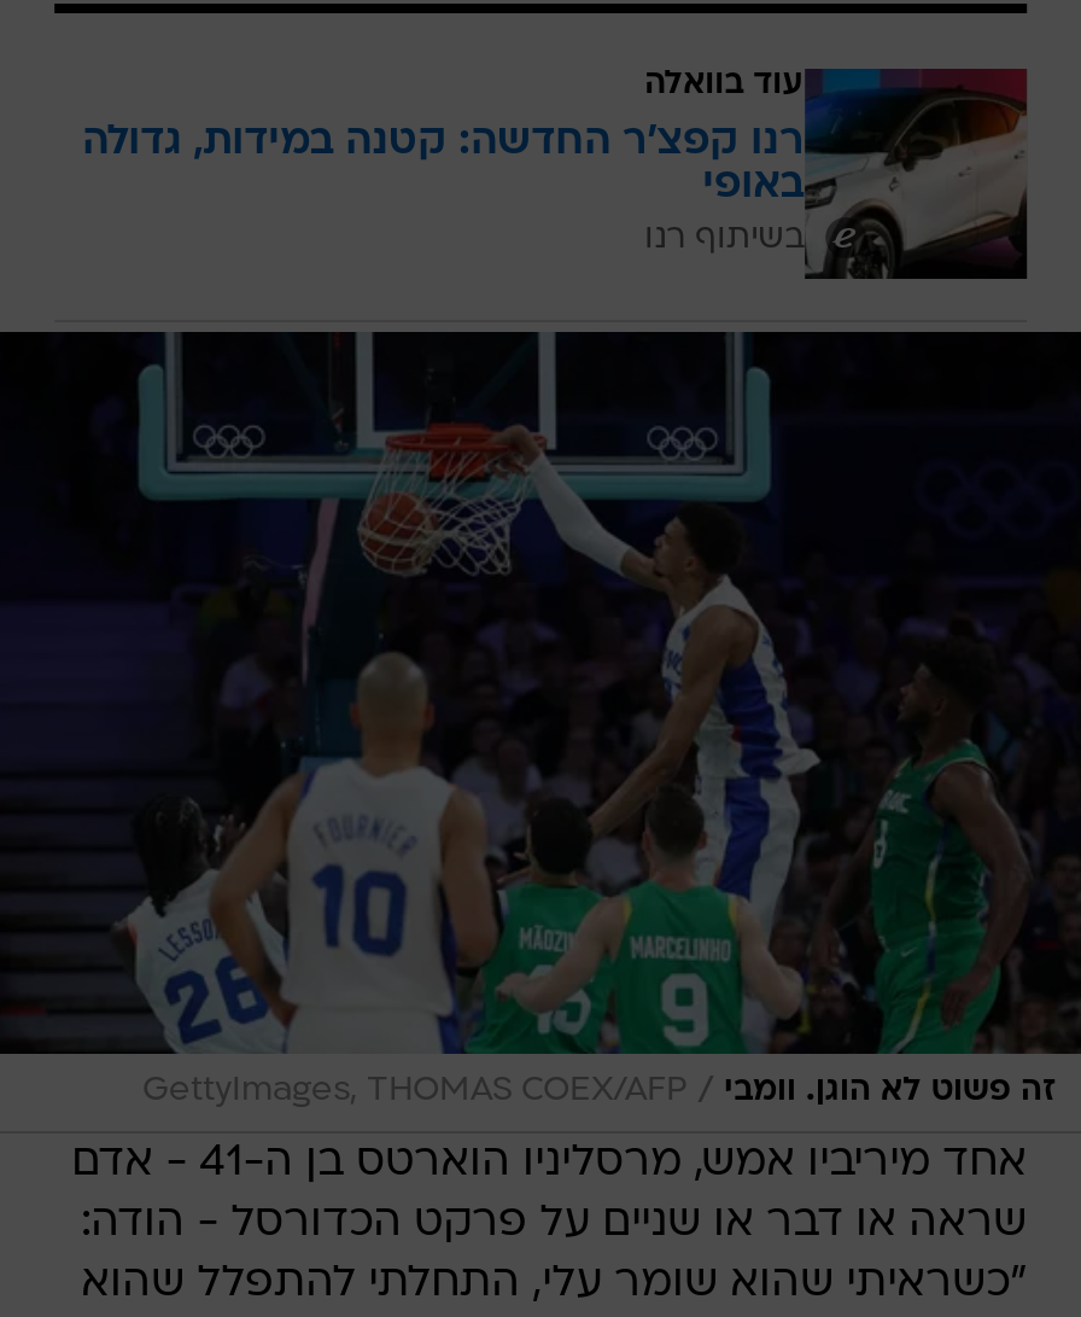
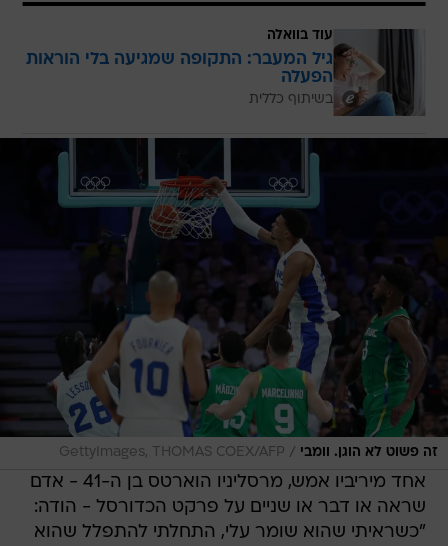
- [image]
- רנו קפצ'ר החדשה: קטנה במידות, גדולה
- באופי
- בשיתוף רנו
+ [image]
+ גיל המעבר: התקופה שמגיעה בלי הוראות
+ הפעלה
+ בשיתוף כללית
